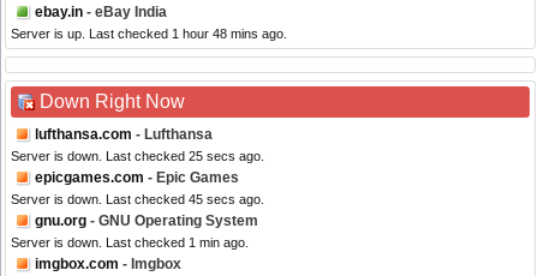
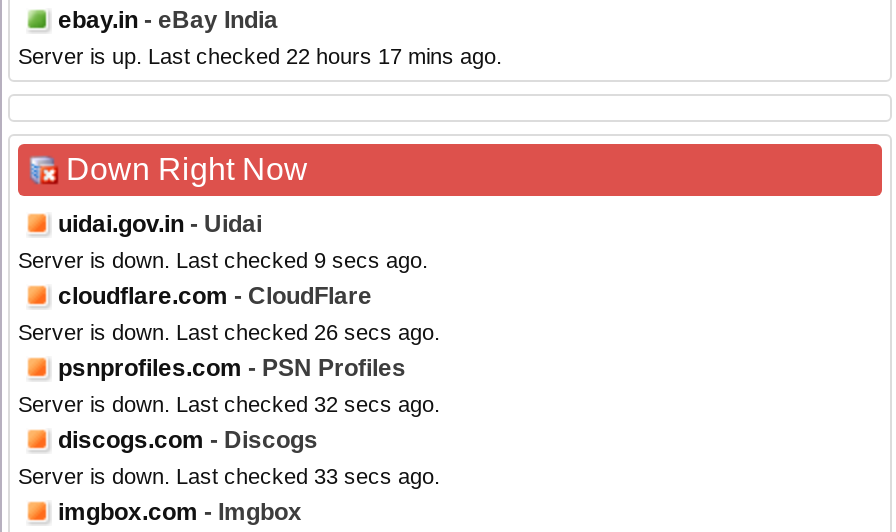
- Server is up. Last checked 1 hour 48 mins ago.
+ Server is up. Last checked 22 hours 17 mins ago.

- lufthansa.com - Lufthansa
- Server is down. Last checked 25 secs ago.
- epicgames.com - Epic Games
- Server is down. Last checked 45 secs ago.
- gnu.org - GNU Operating System
- Server is down. Last checked 1 min ago.
+ uidai.gov.in - Uidai
+ Server is down. Last checked 9 secs ago.
+ cloudflare.com - CloudFlare
+ Server is down. Last checked 26 secs ago.
+ psnprofiles.com - PSN Profiles
+ Server is down. Last checked 32 secs ago.
+ discogs.com - Discogs
+ Server is down. Last checked 33 secs ago.
